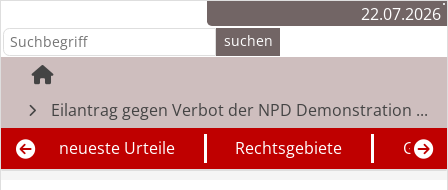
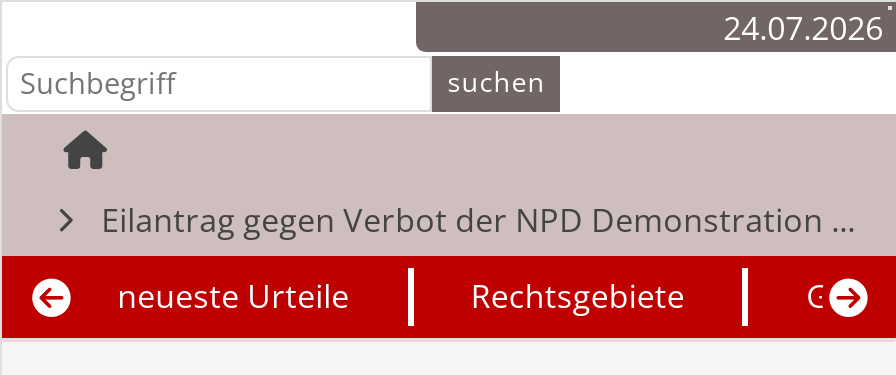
- 22.07.2026
+ 24.07.2026
